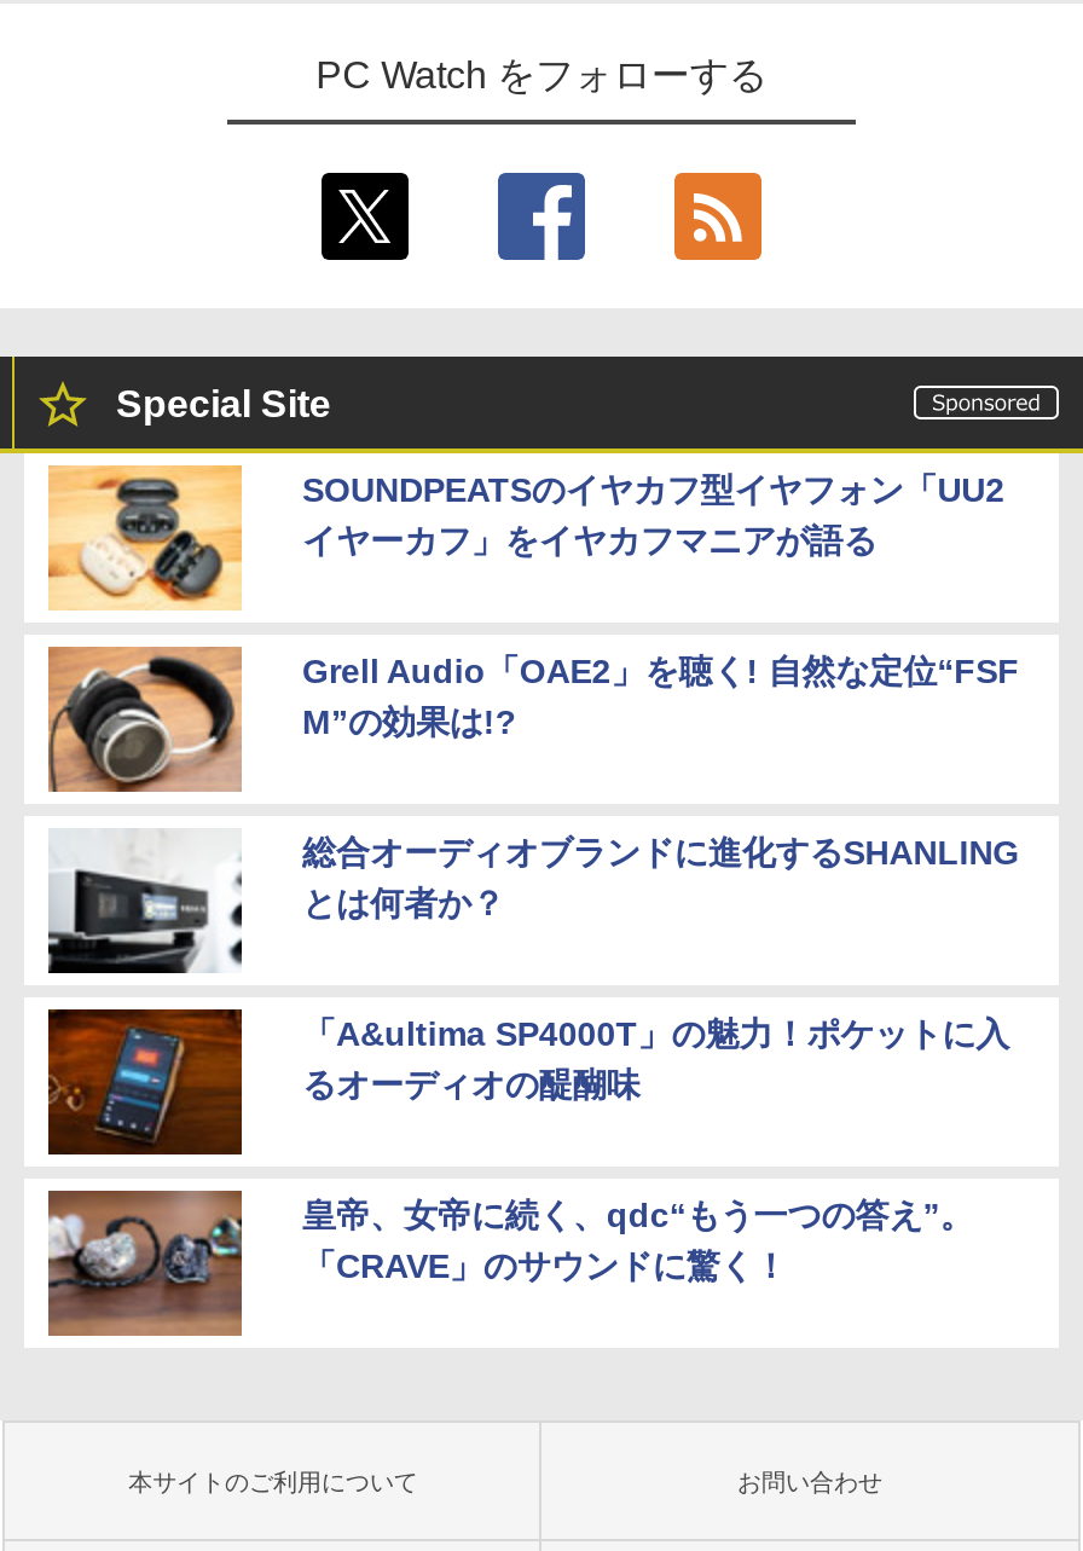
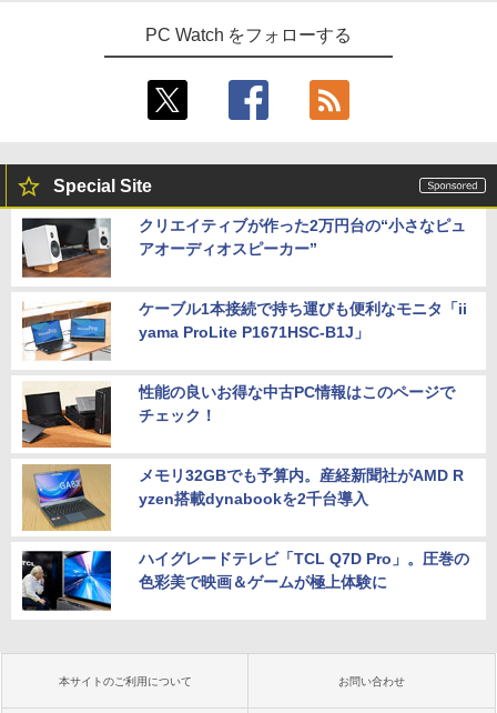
- [image]
- SOUNDPEATSのイヤカフ型イヤフォン「UU2
- イヤーカフ」をイヤカフマニアが語る
+ [image]
+ クリエイティブが作った2万円台の“小さなピュ
+ アオーディオスピーカー”

- [image]
- Grell Audio「OAE2」を聴く! 自然な定位“FSF
- M”の効果は!?
+ [image]
+ ケーブル1本接続で持ち運びも便利なモニタ「ii
+ yama ProLite P1671HSC-B1J」

- [image]
- 総合オーディオブランドに進化するSHANLING
- とは何者か？
+ [image]
+ 性能の良いお得な中古PC情報はこのページで
+ チェック！

- [image]
- 「A&ultima SP4000T」の魅力！ポケットに入
- るオーディオの醍醐味
+ [image]
+ メモリ32GBでも予算内。産経新聞社がAMD R
+ yzen搭載dynabookを2千台導入

- [image]
- 皇帝、女帝に続く、qdc“もう一つの答え”。
- 「CRAVE」のサウンドに驚く！
+ [image]
+ ハイグレードテレビ「TCL Q7D Pro」。圧巻の
+ 色彩美で映画＆ゲームが極上体験に
